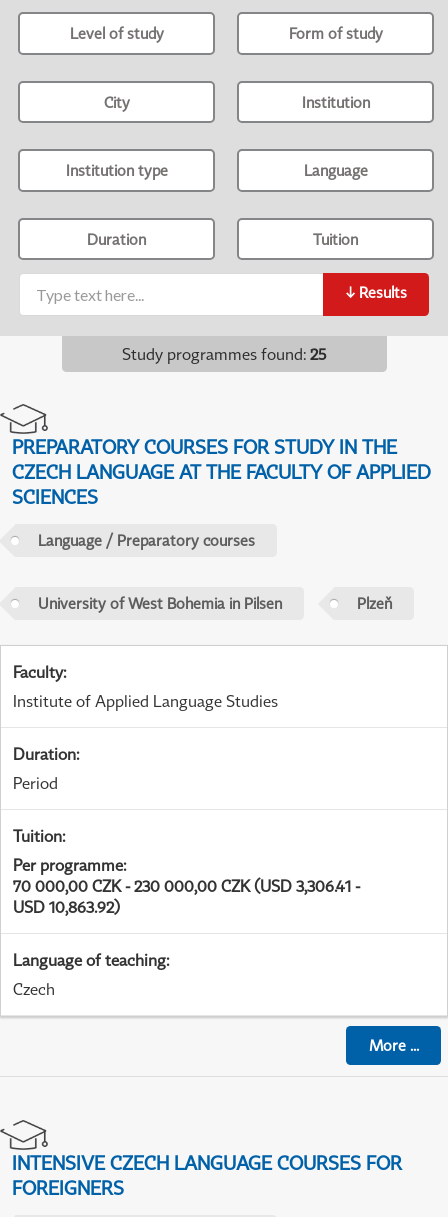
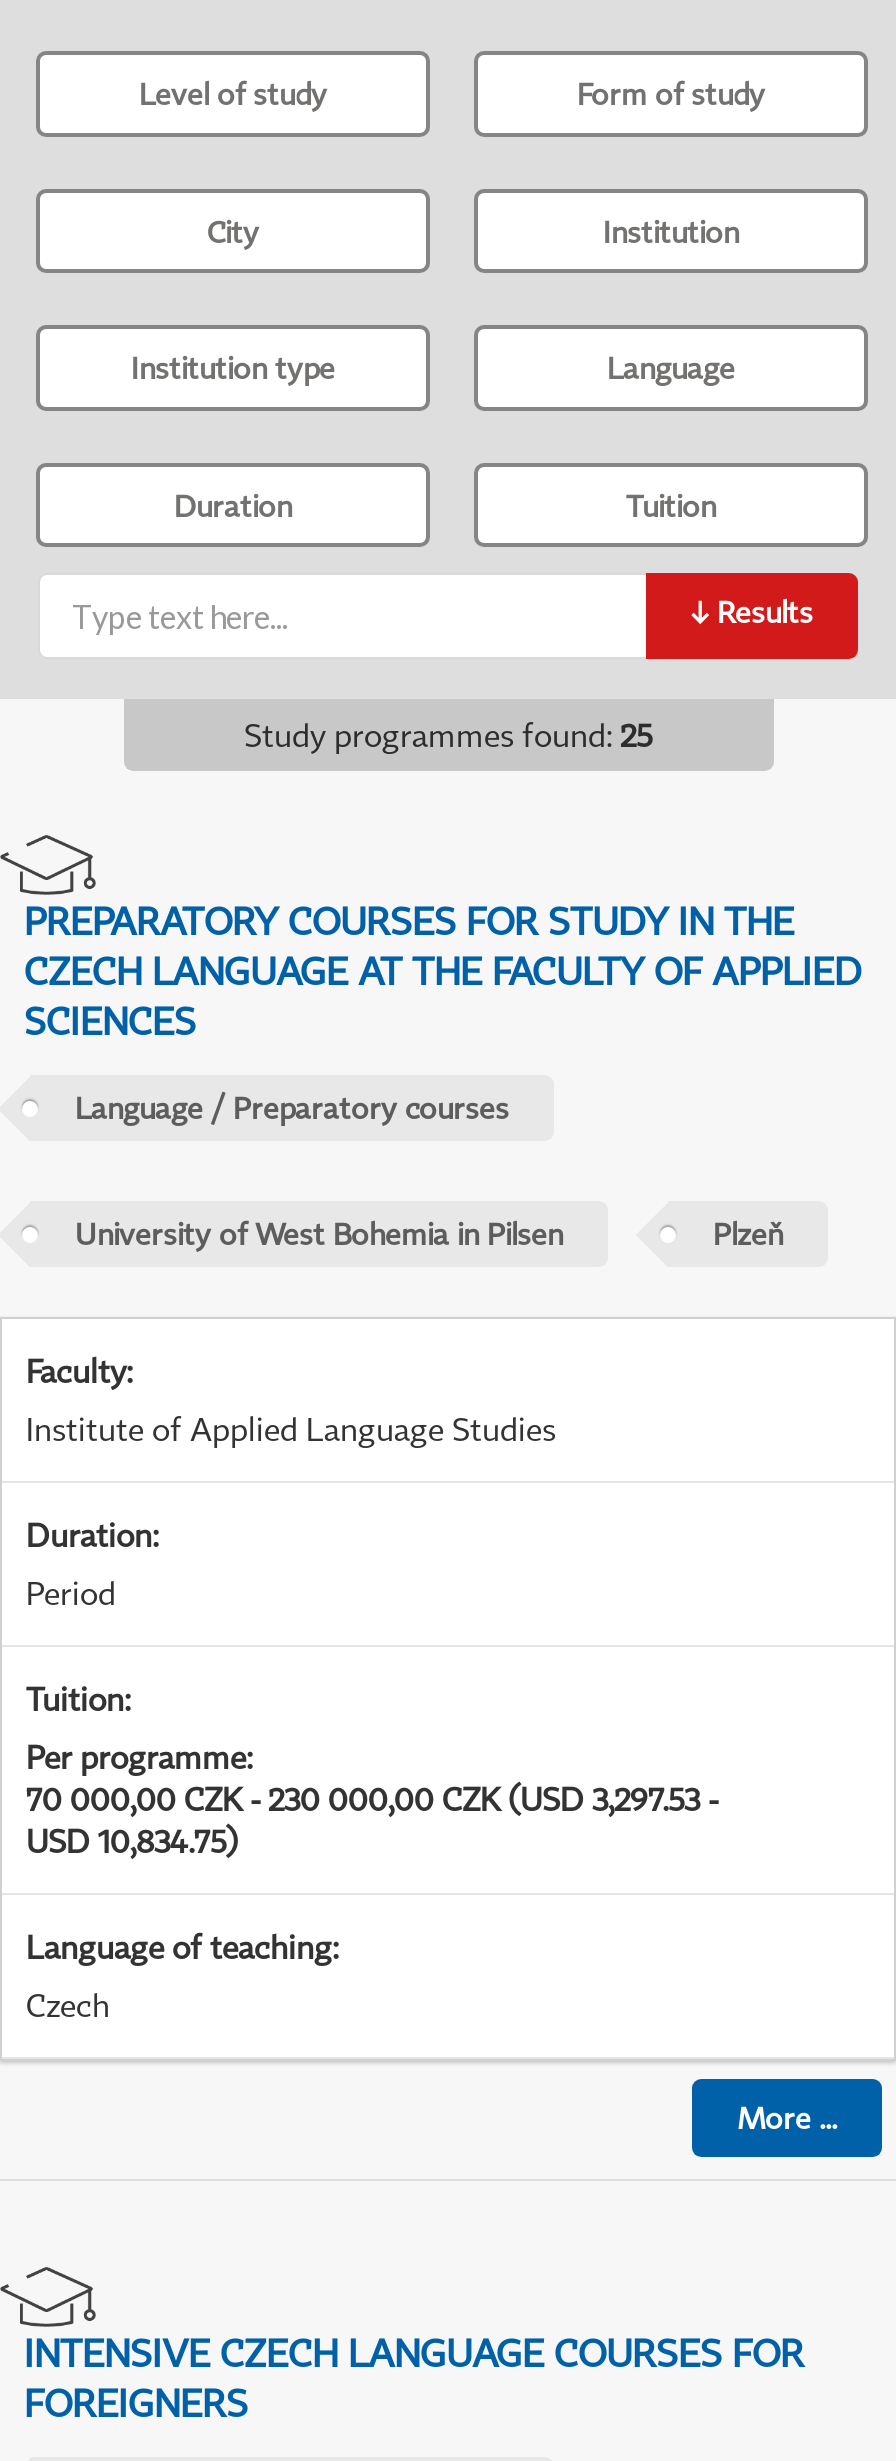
- 70 000,00 CZK - 230 000,00 CZK (USD 3,306.41 -
+ 70 000,00 CZK - 230 000,00 CZK (USD 3,297.53 -

- USD 10,863.92)
+ USD 10,834.75)
